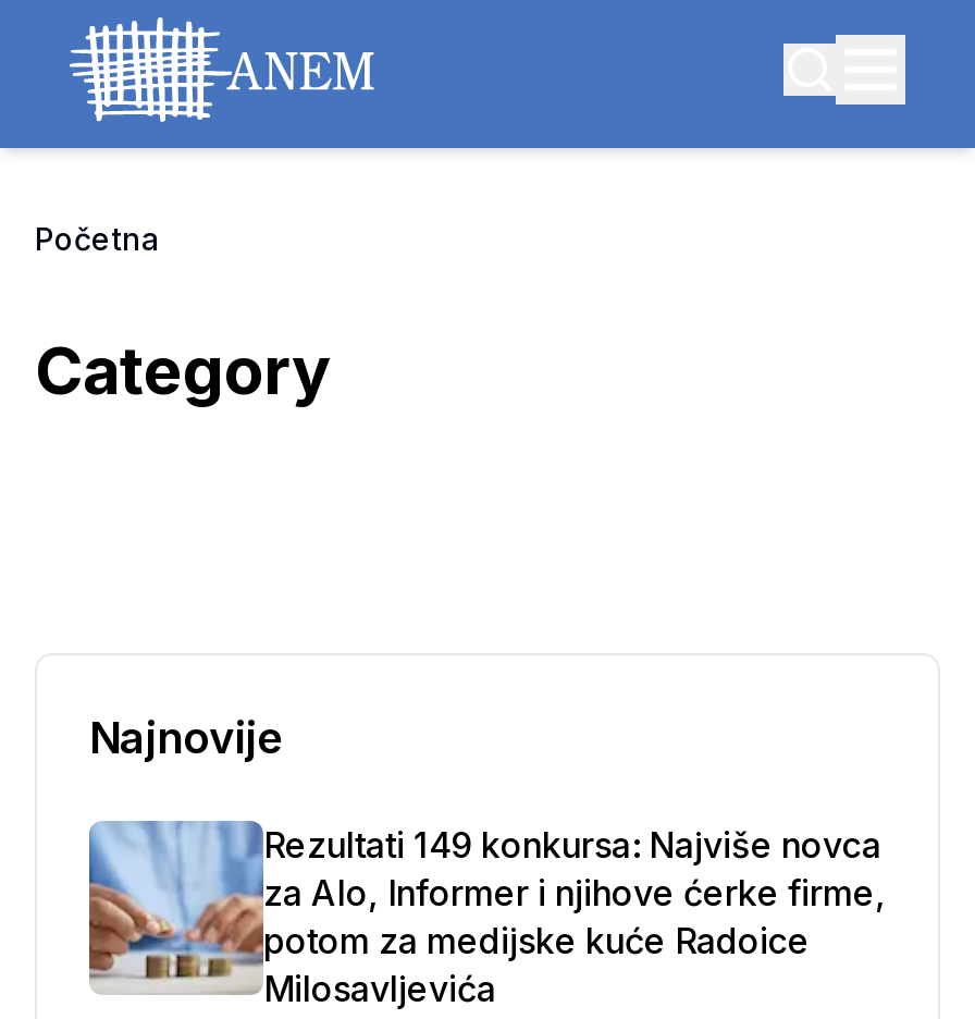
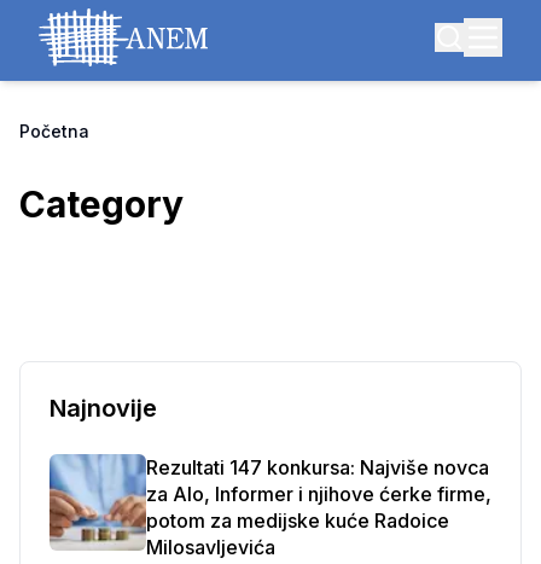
- Rezultati 149 konkursa: Najviše novca
+ Rezultati 147 konkursa: Najviše novca
